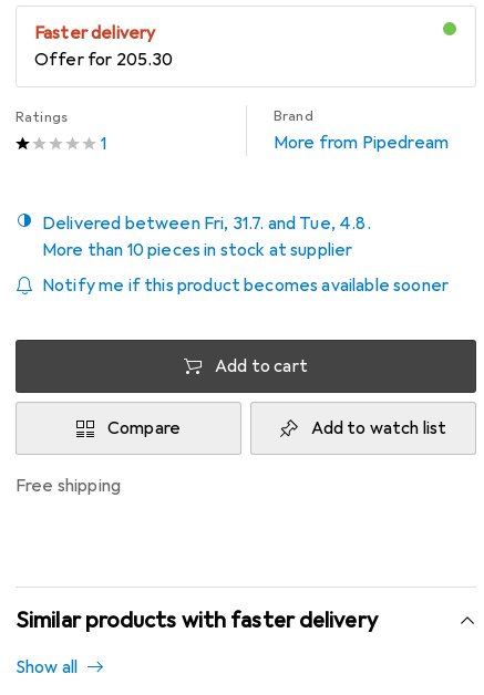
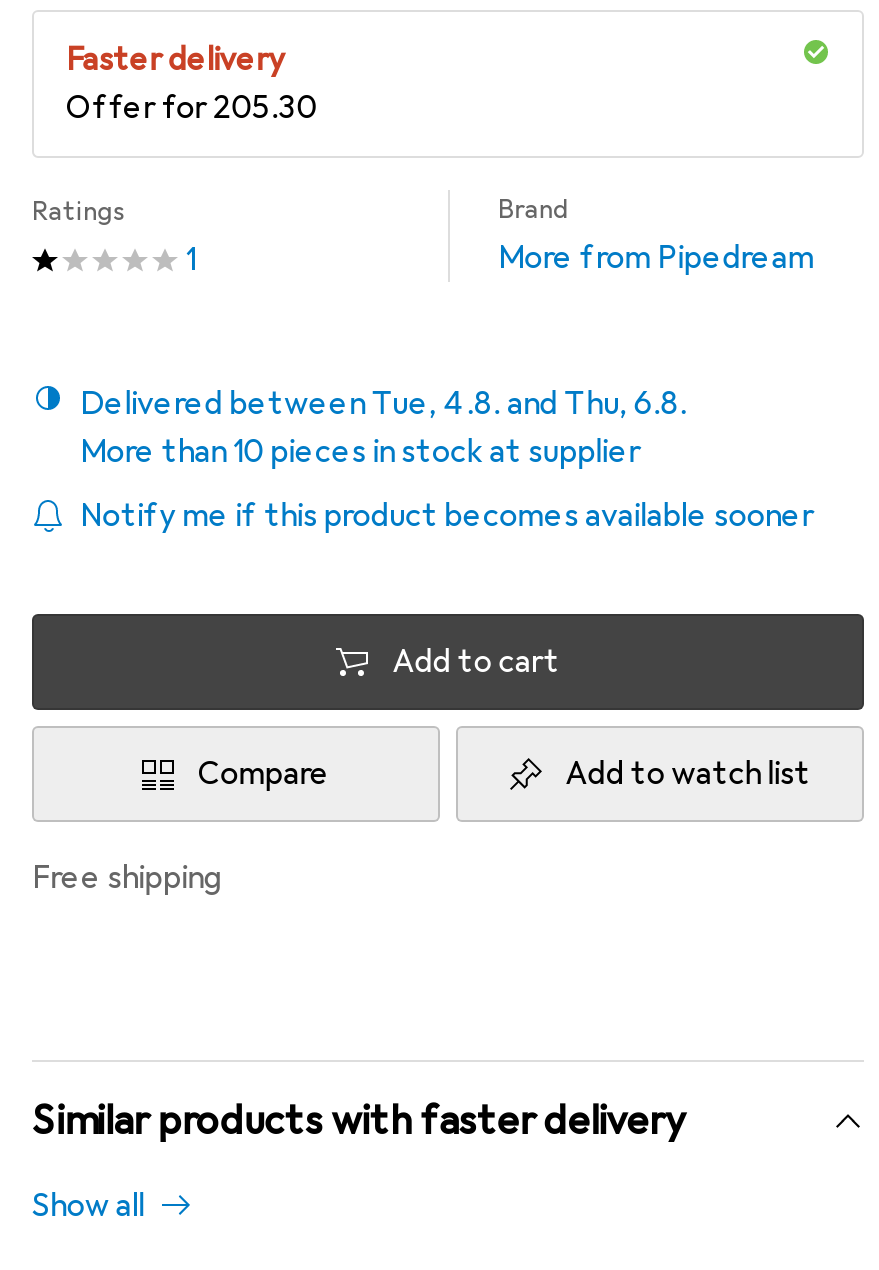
- Delivered between Fri, 31.7. and Tue, 4.8.
+ Delivered between Tue, 4.8. and Thu, 6.8.
